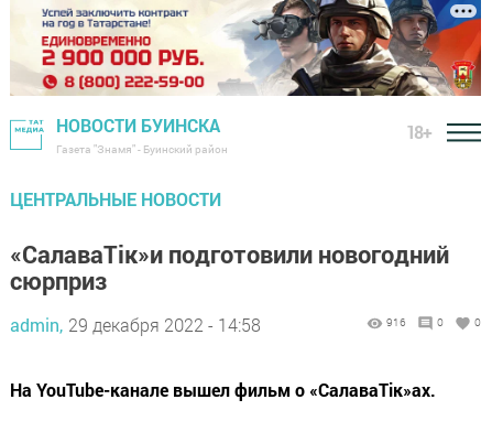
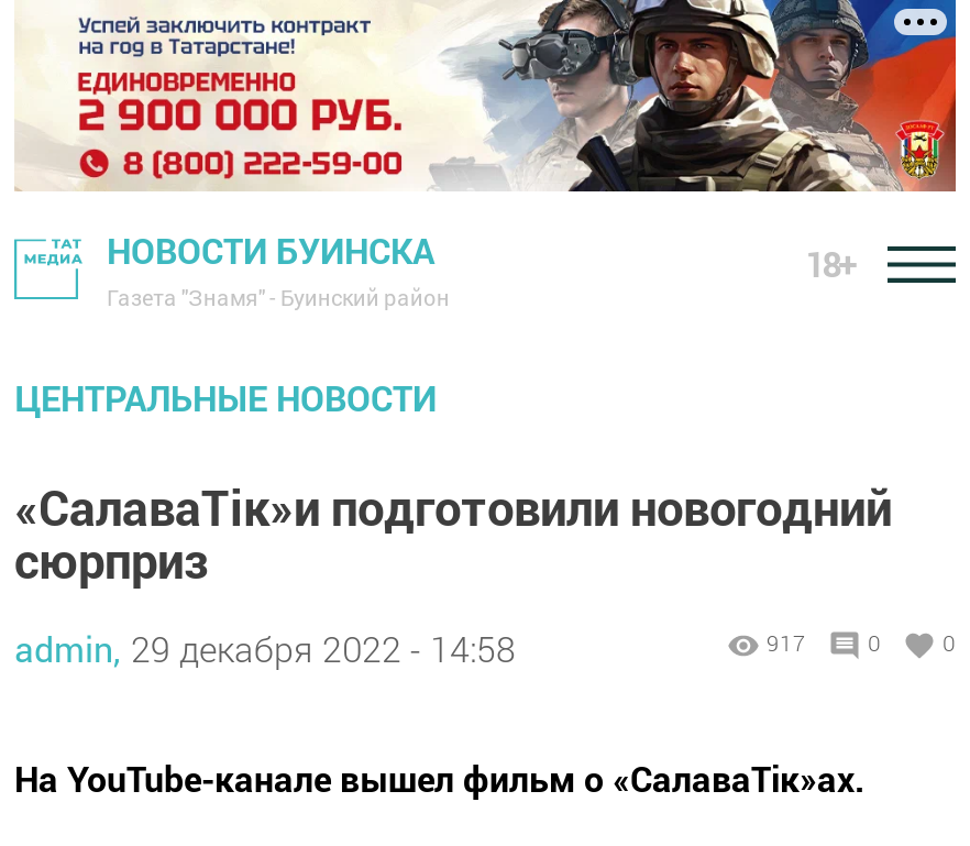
- 916
+ 917
